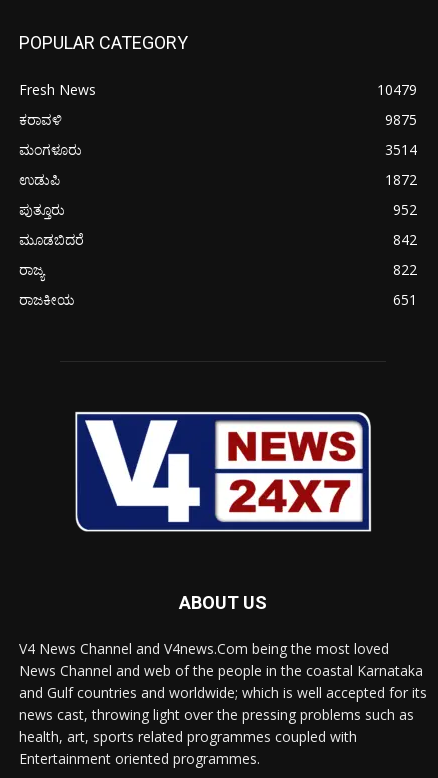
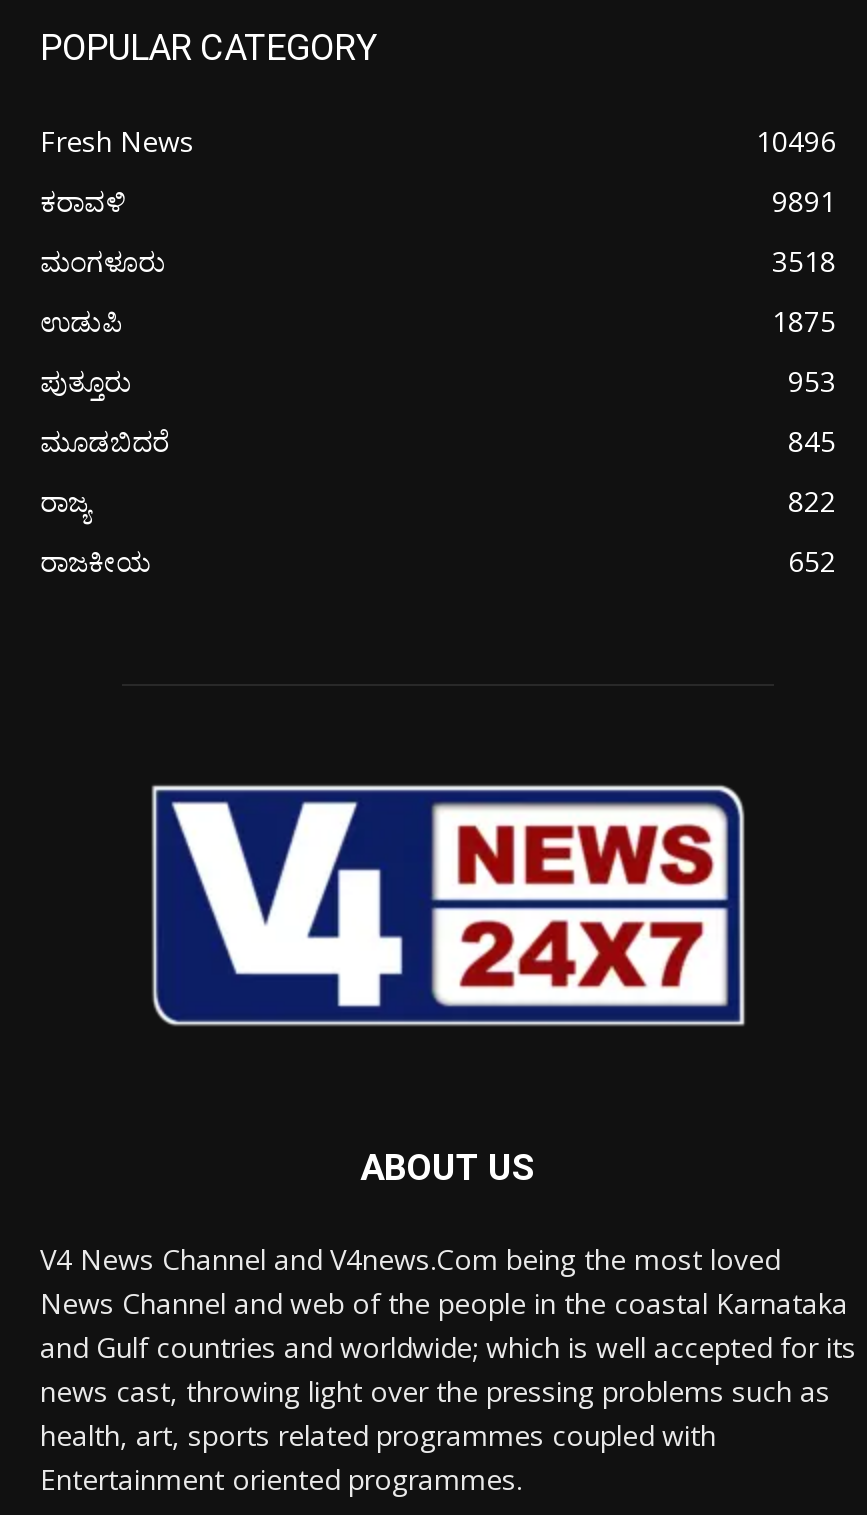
- 10479
+ 10496

- 9875
+ 9891

- 3514
+ 3518

- 1872
+ 1875

- 952
+ 953

- 842
+ 845

- 651
+ 652
